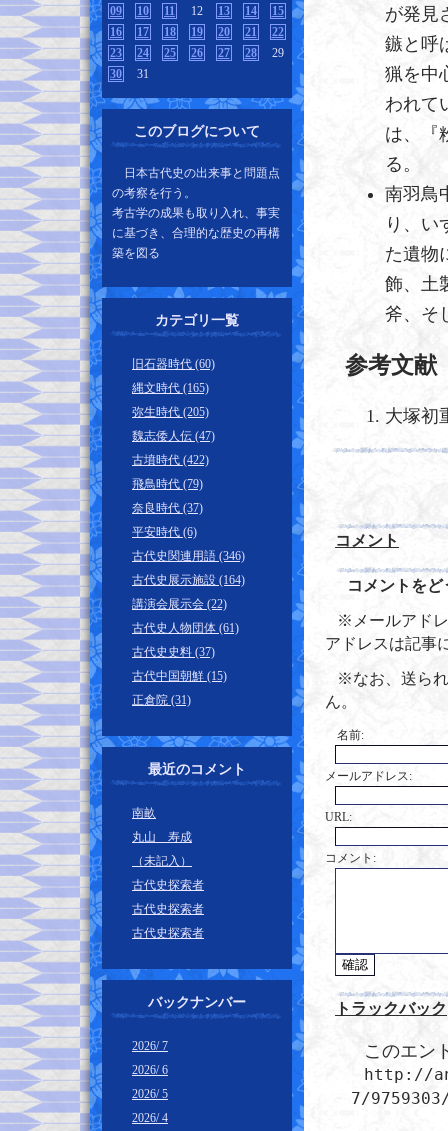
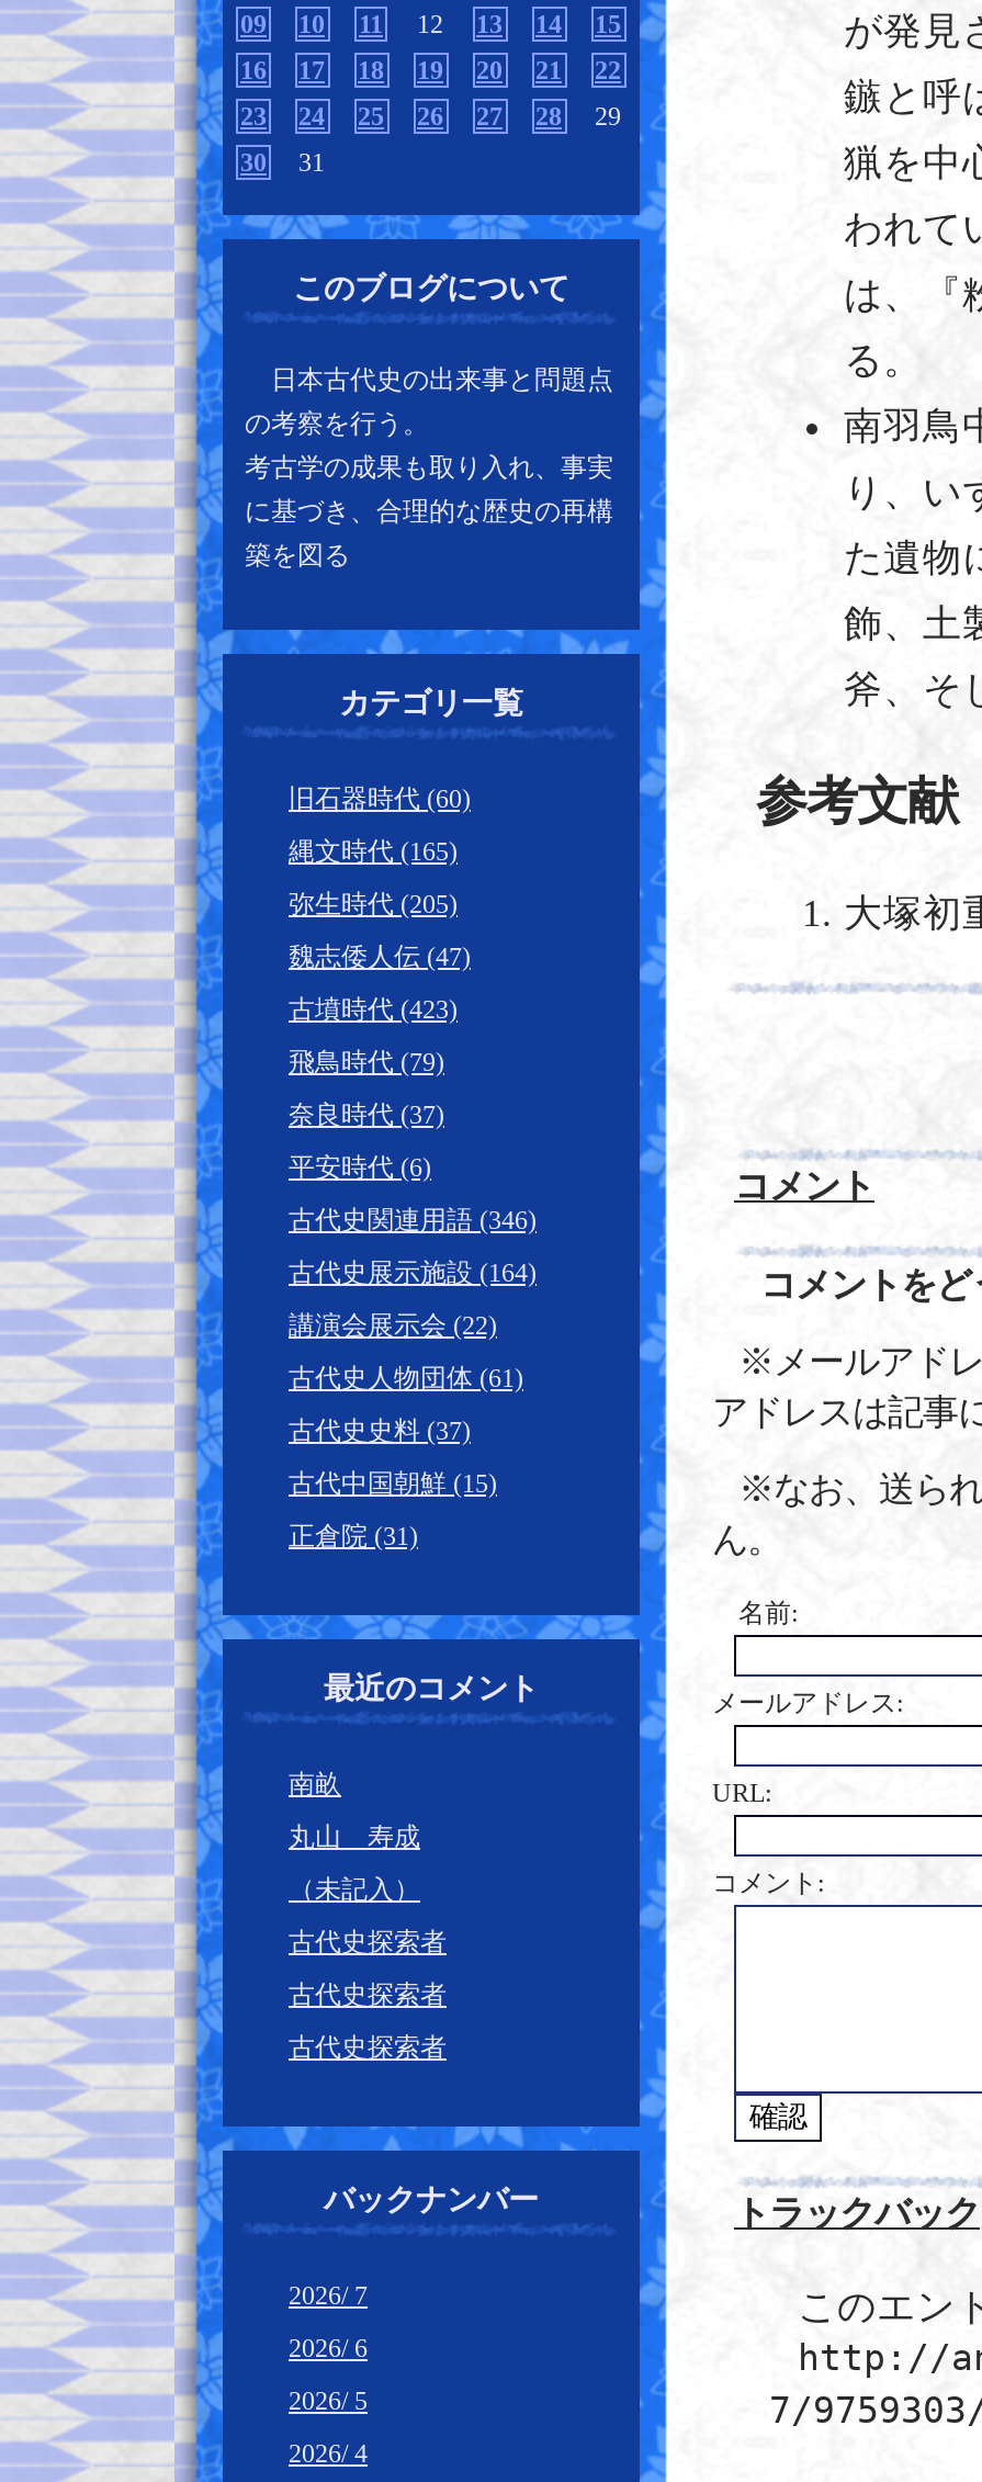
- 古墳時代 (422)
+ 古墳時代 (423)
